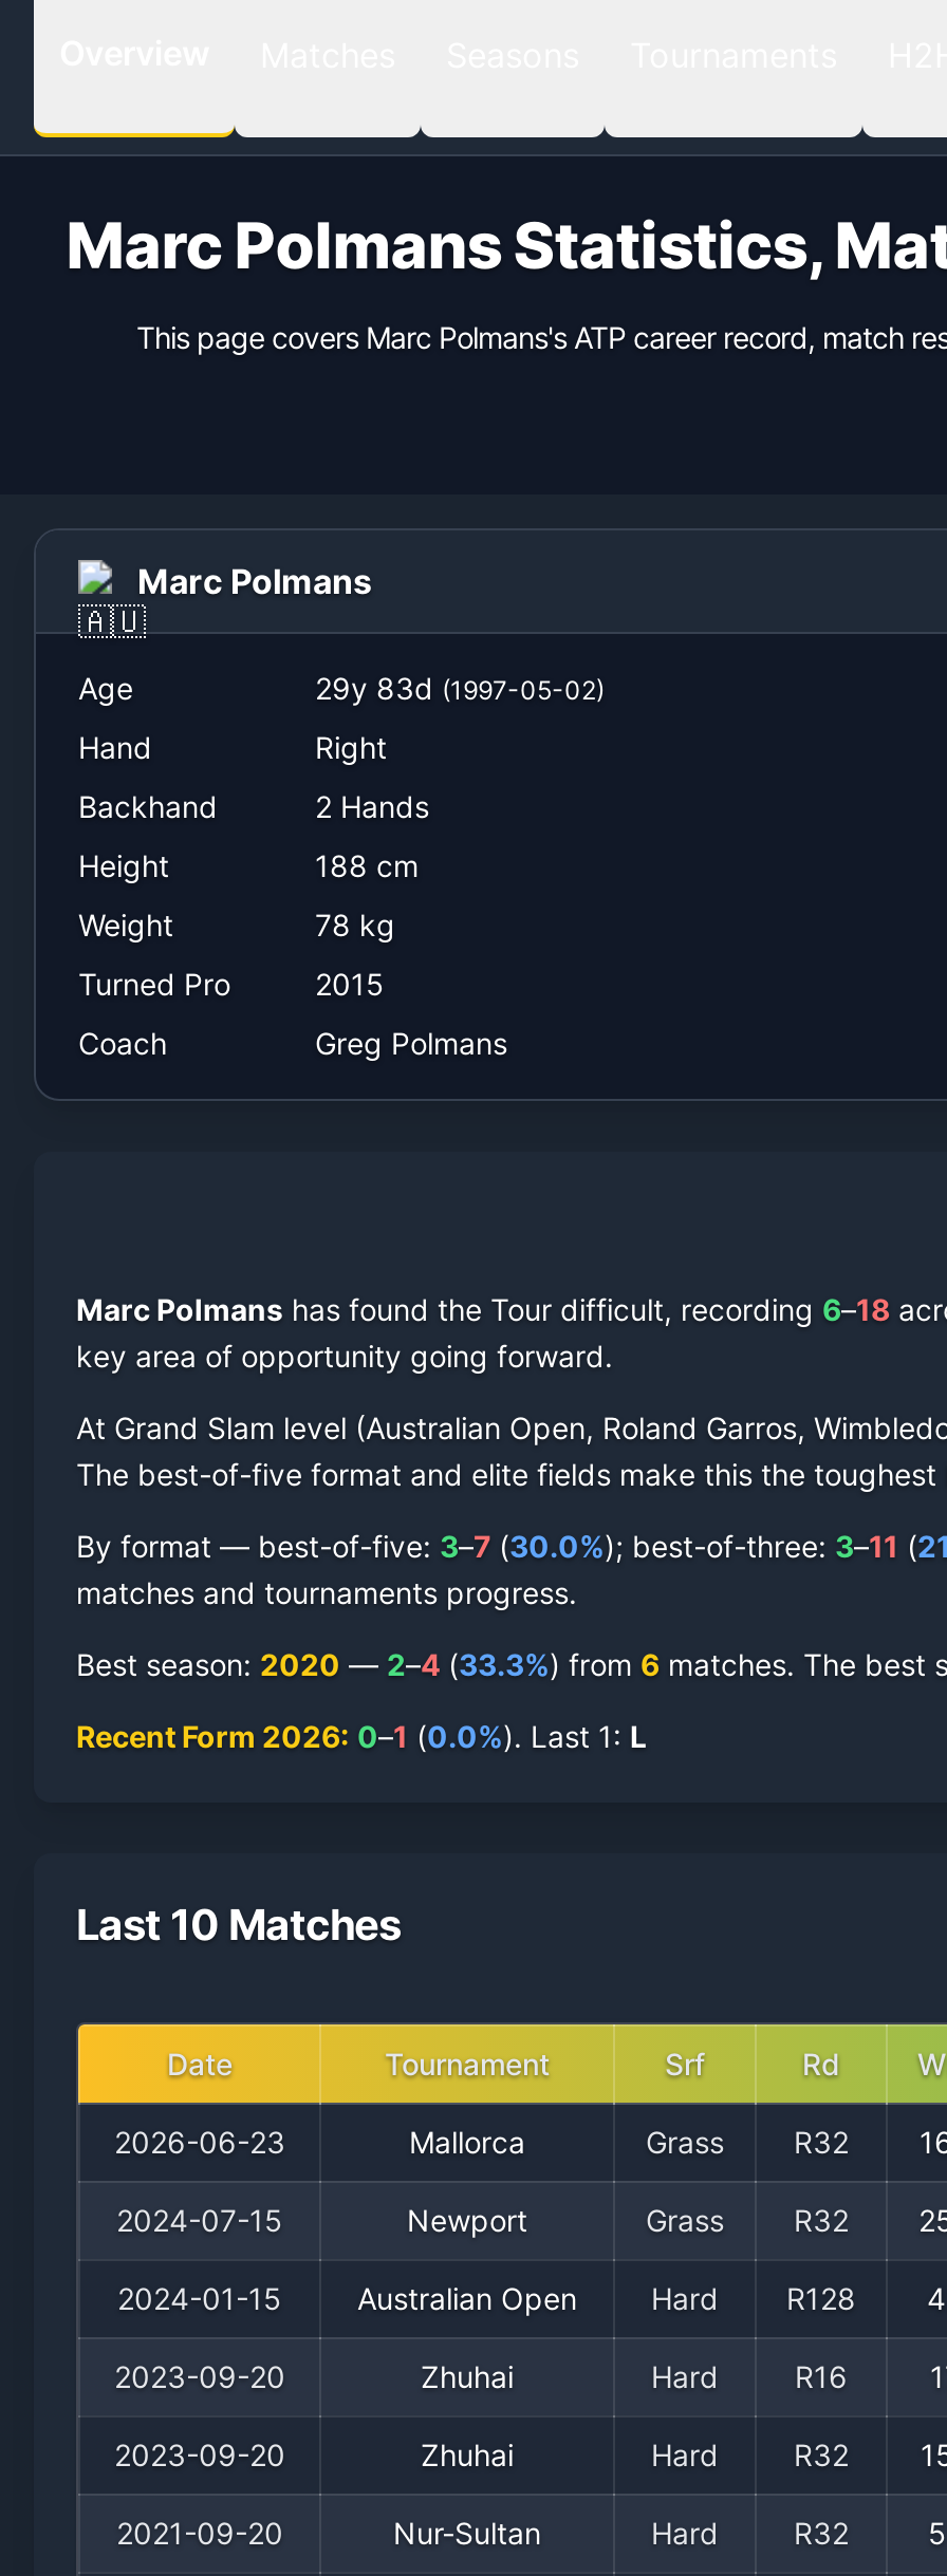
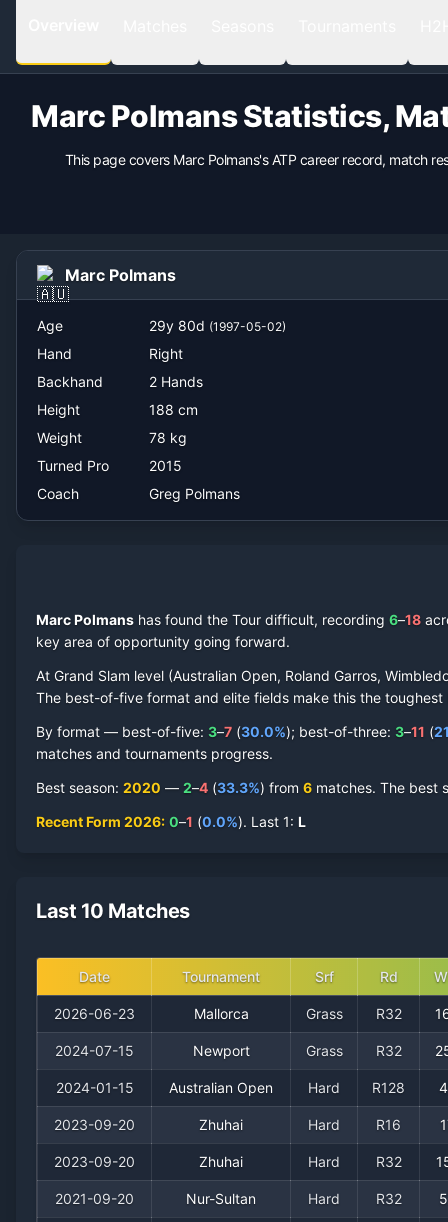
- 29y 83d (1997-05-02)
+ 29y 80d (1997-05-02)
